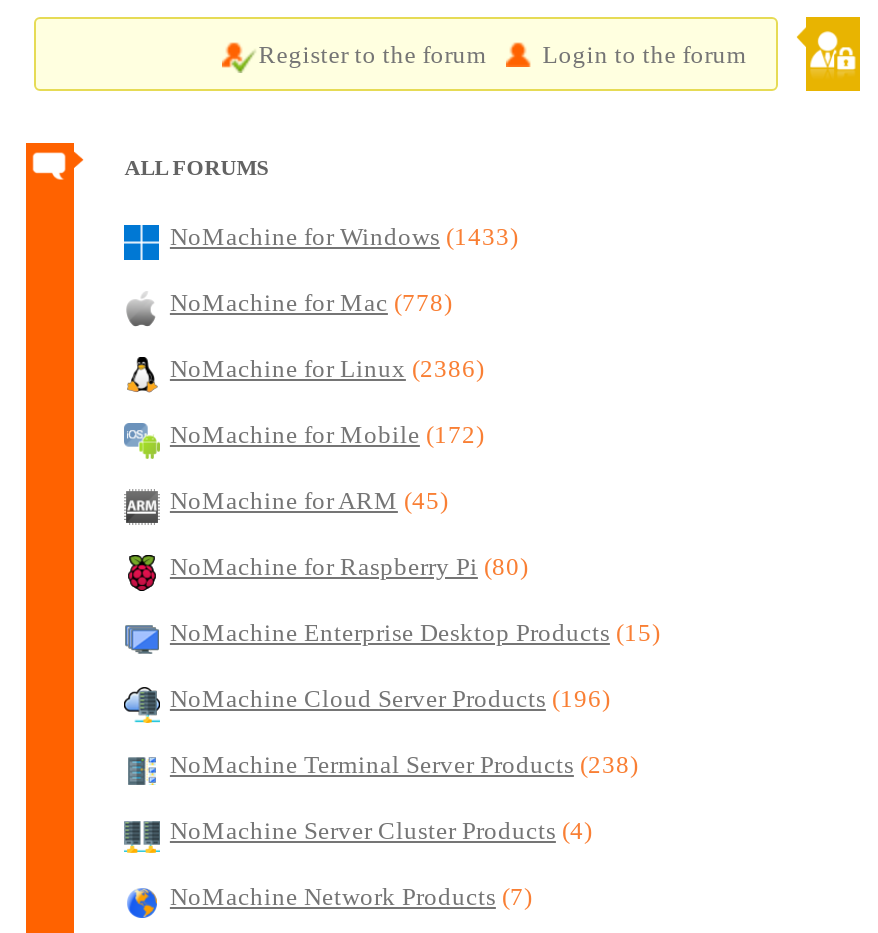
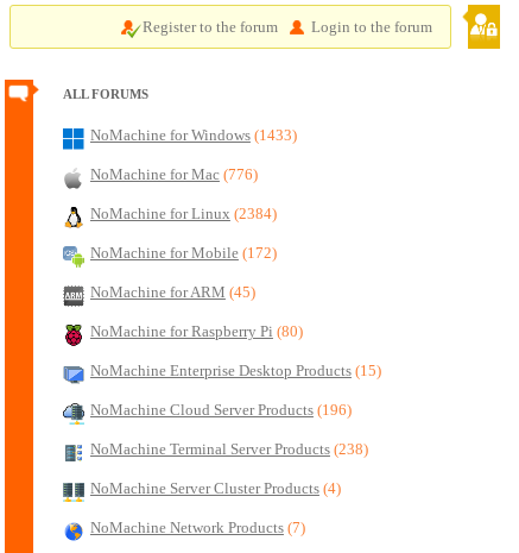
- NoMachine for Mac (778)
+ NoMachine for Mac (776)

- NoMachine for Linux (2386)
+ NoMachine for Linux (2384)
